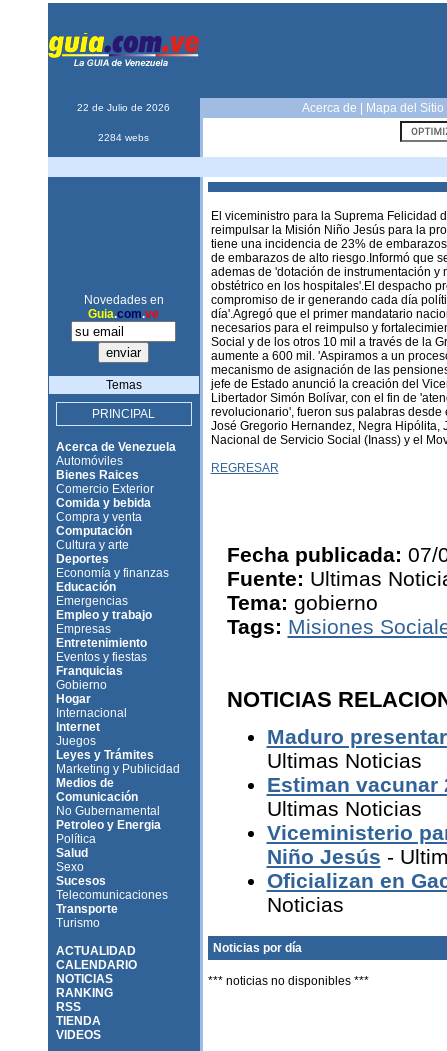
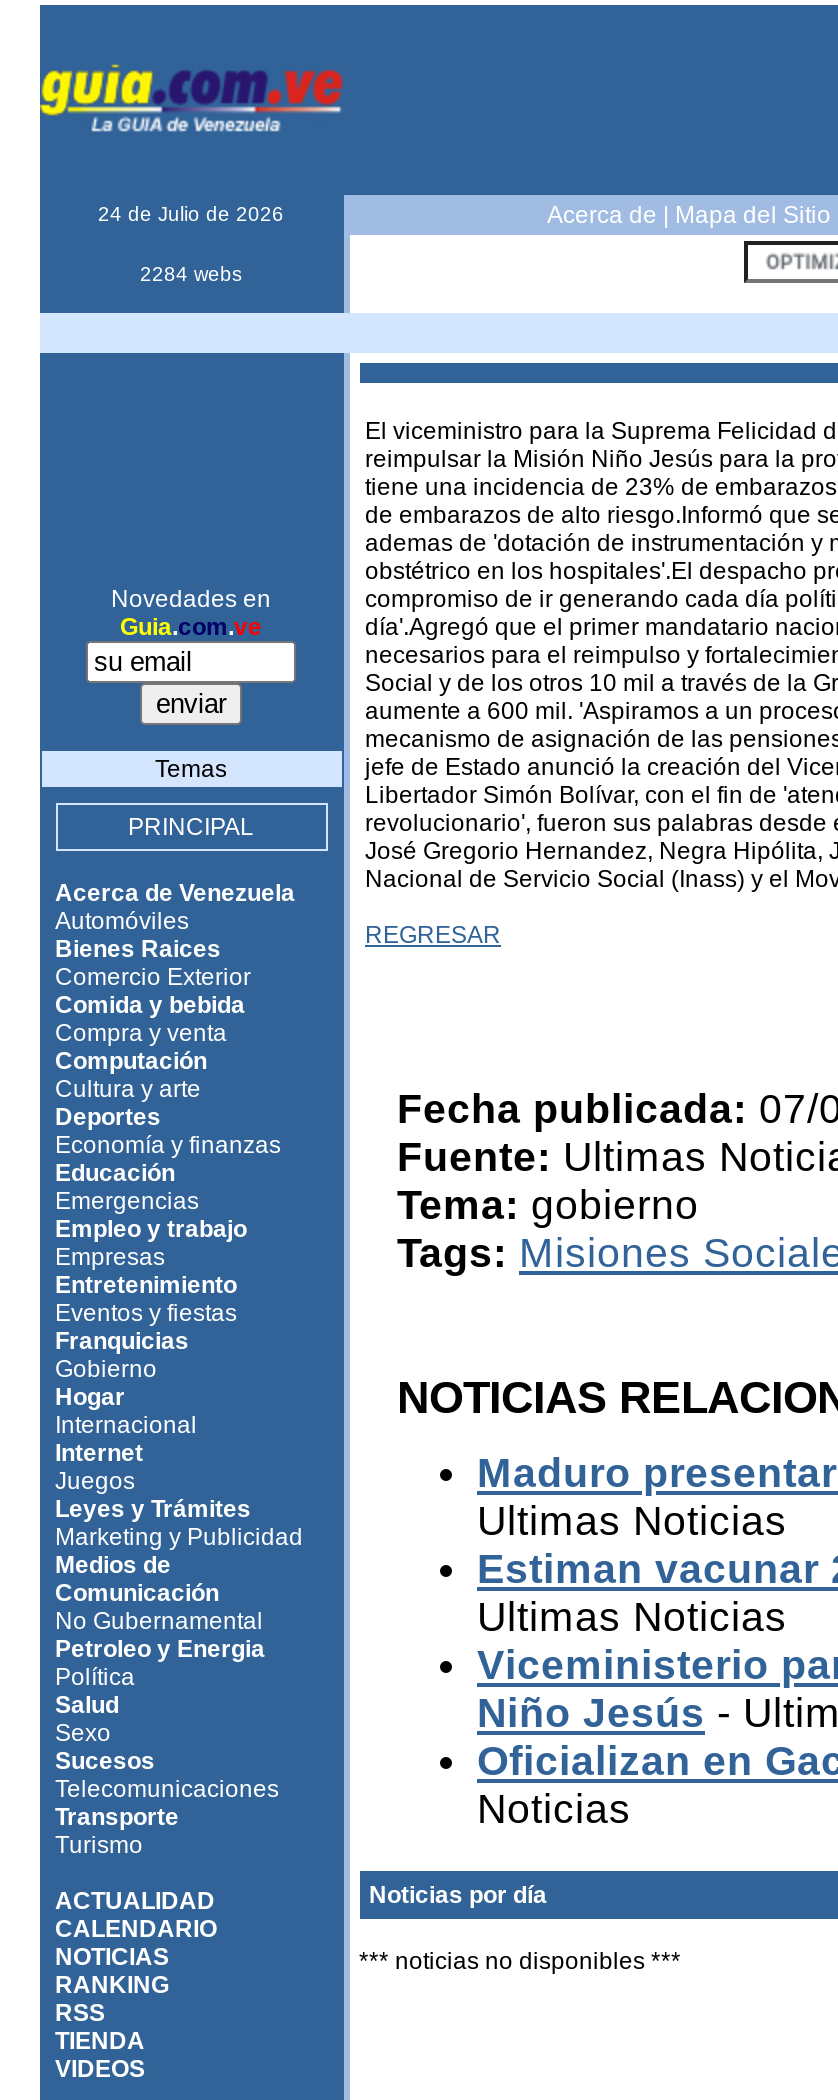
- 22 de Julio de 2026
+ 24 de Julio de 2026
